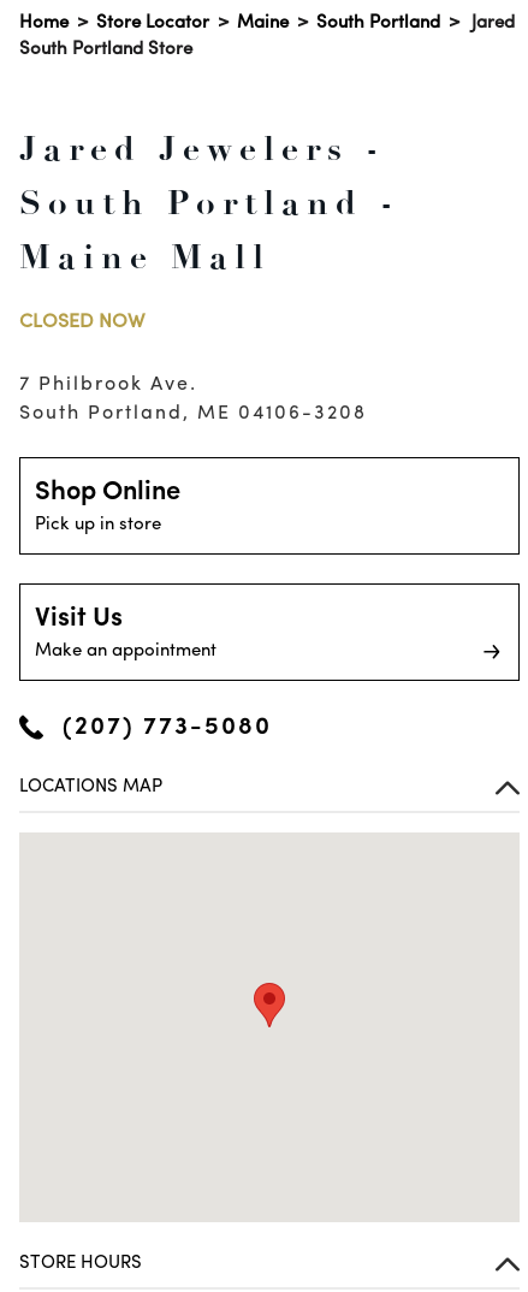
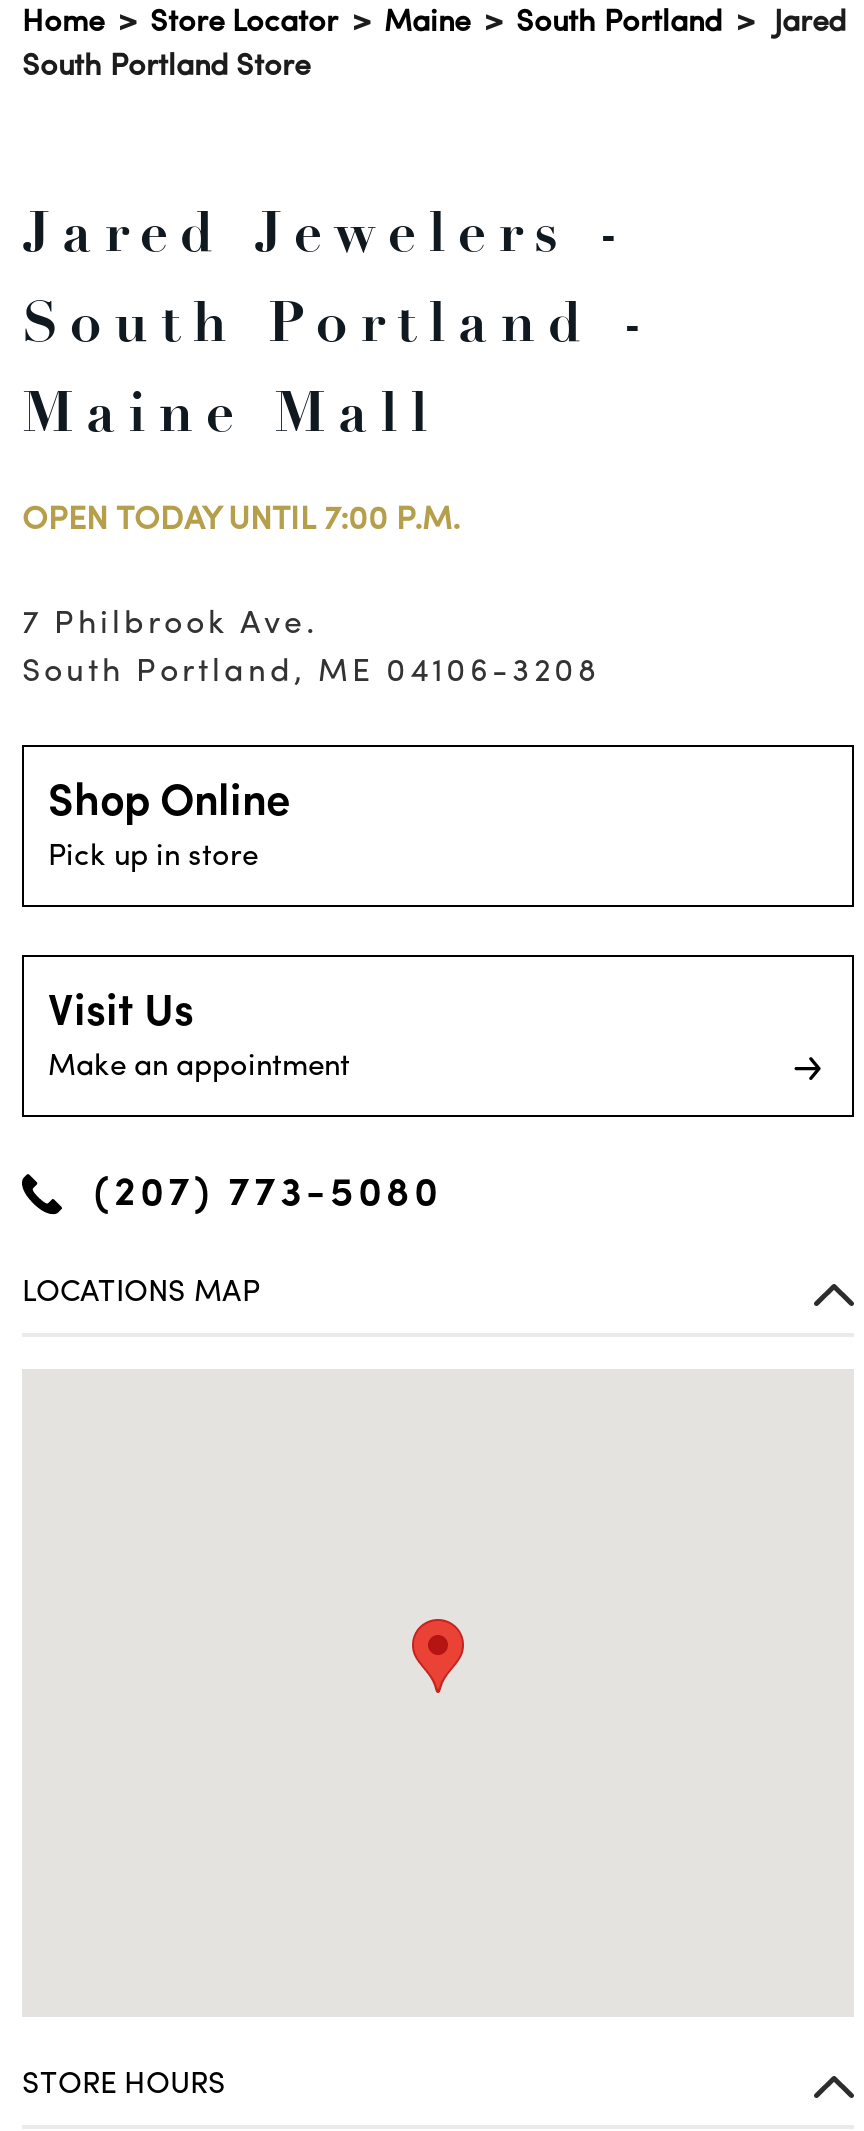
- CLOSED NOW
+ OPEN TODAY UNTIL 7:00 P.M.
